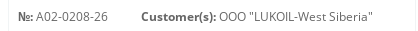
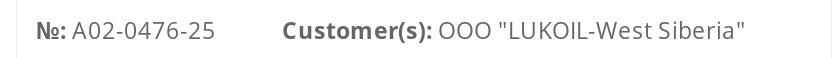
- №: A02-0208-26
+ №: A02-0476-25
